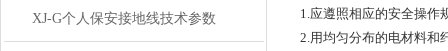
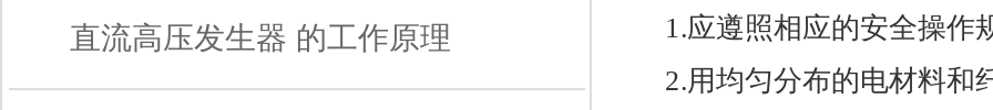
- XJ-G个人保安接地线技术参数
+ 直流高压发生器 的工作原理
